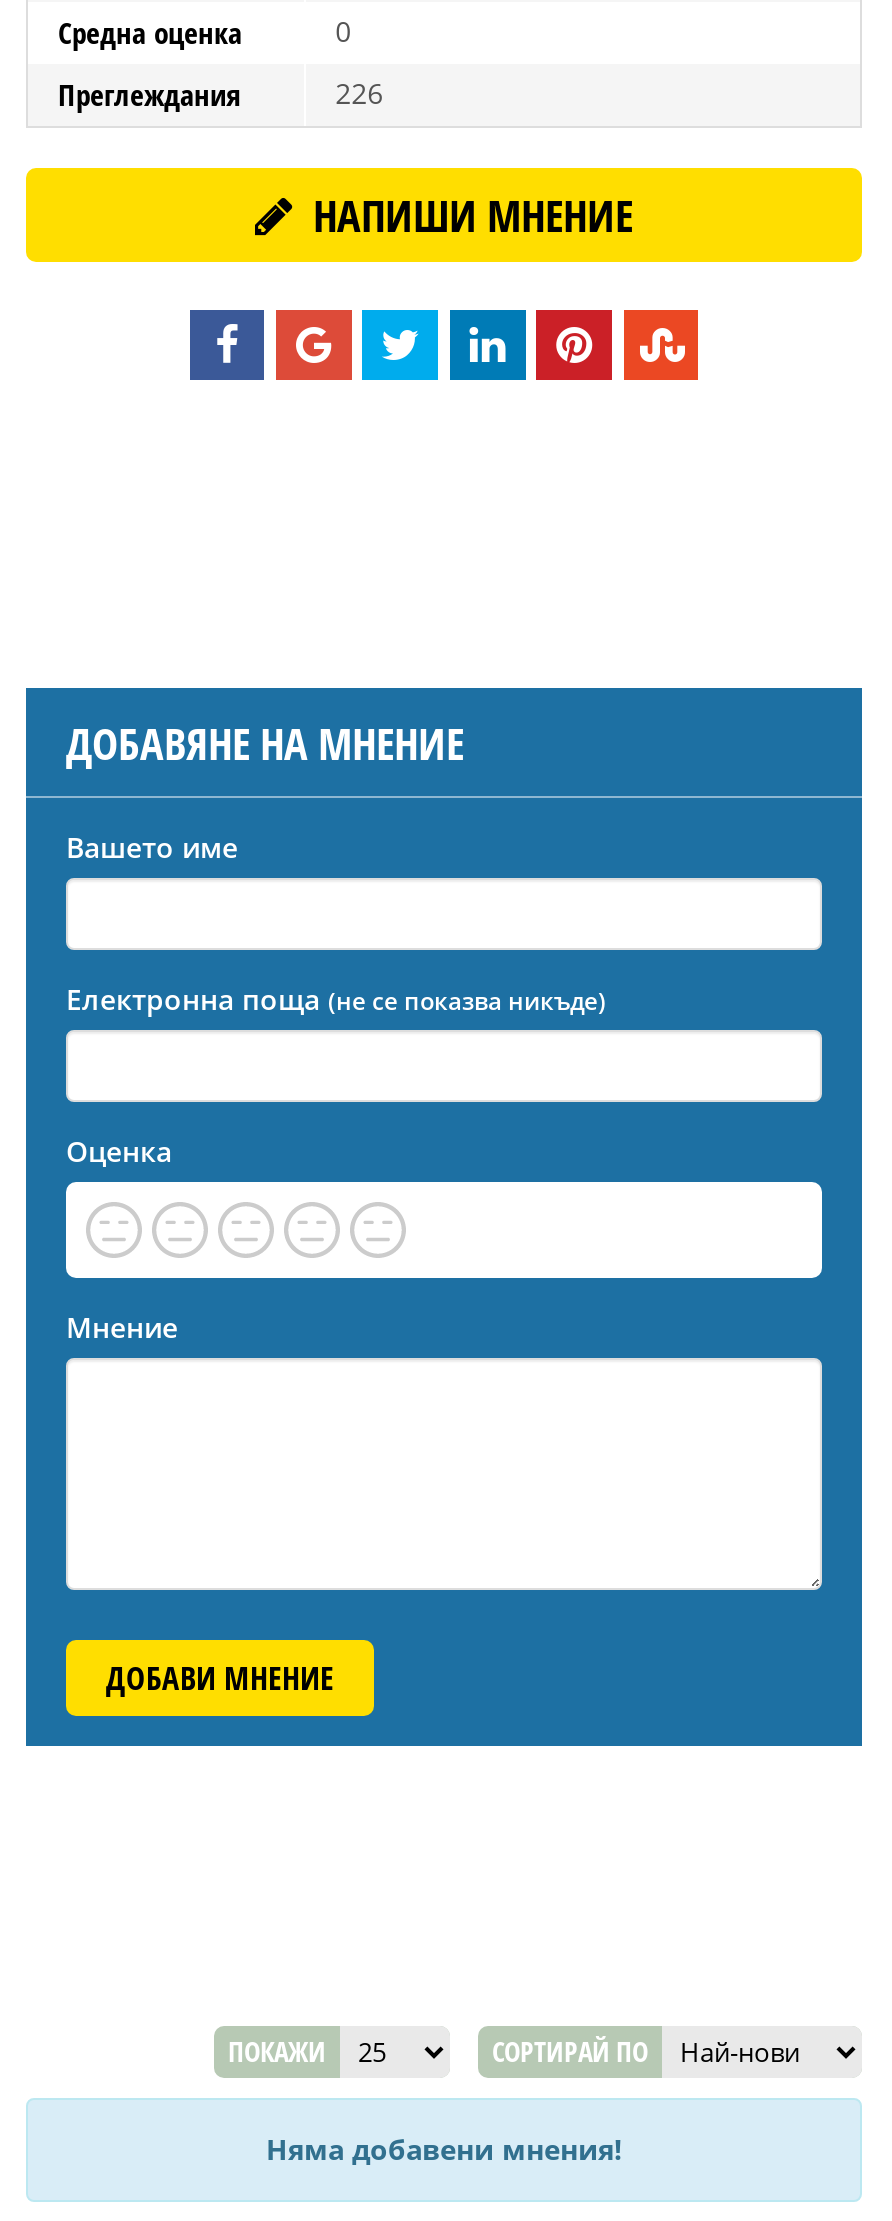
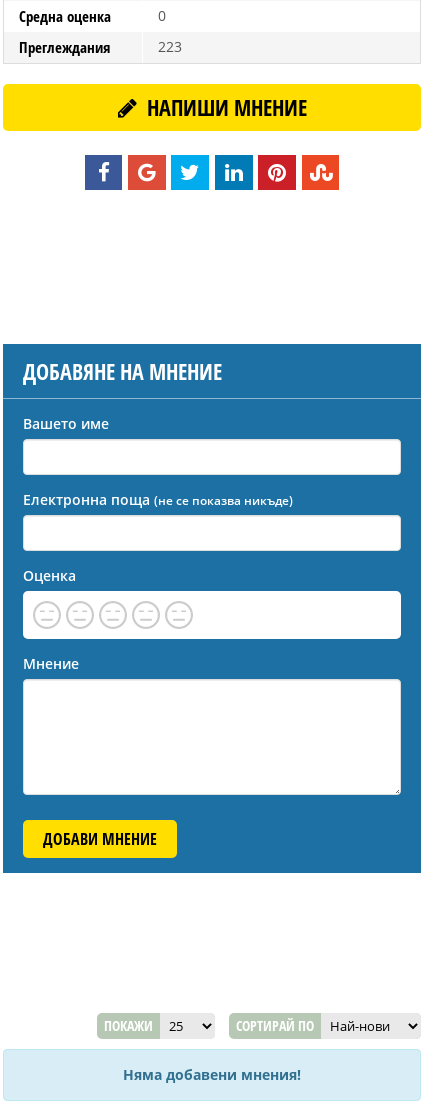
- 226
+ 223
